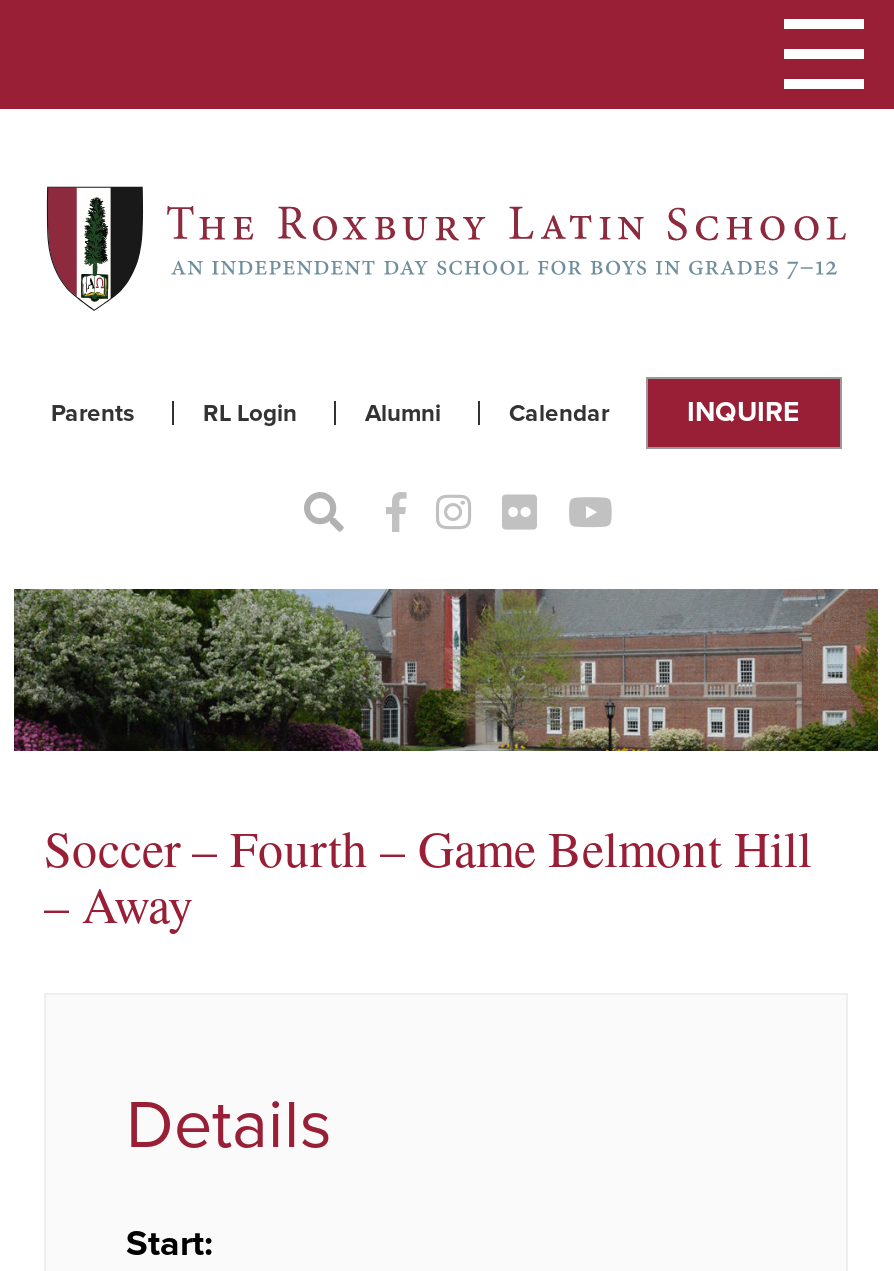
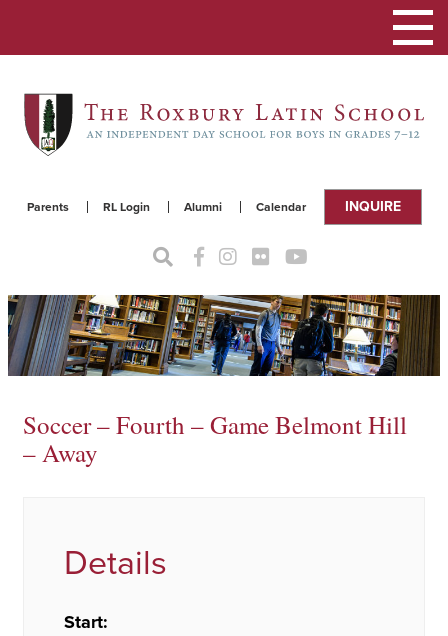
- [image]
+ [image]
